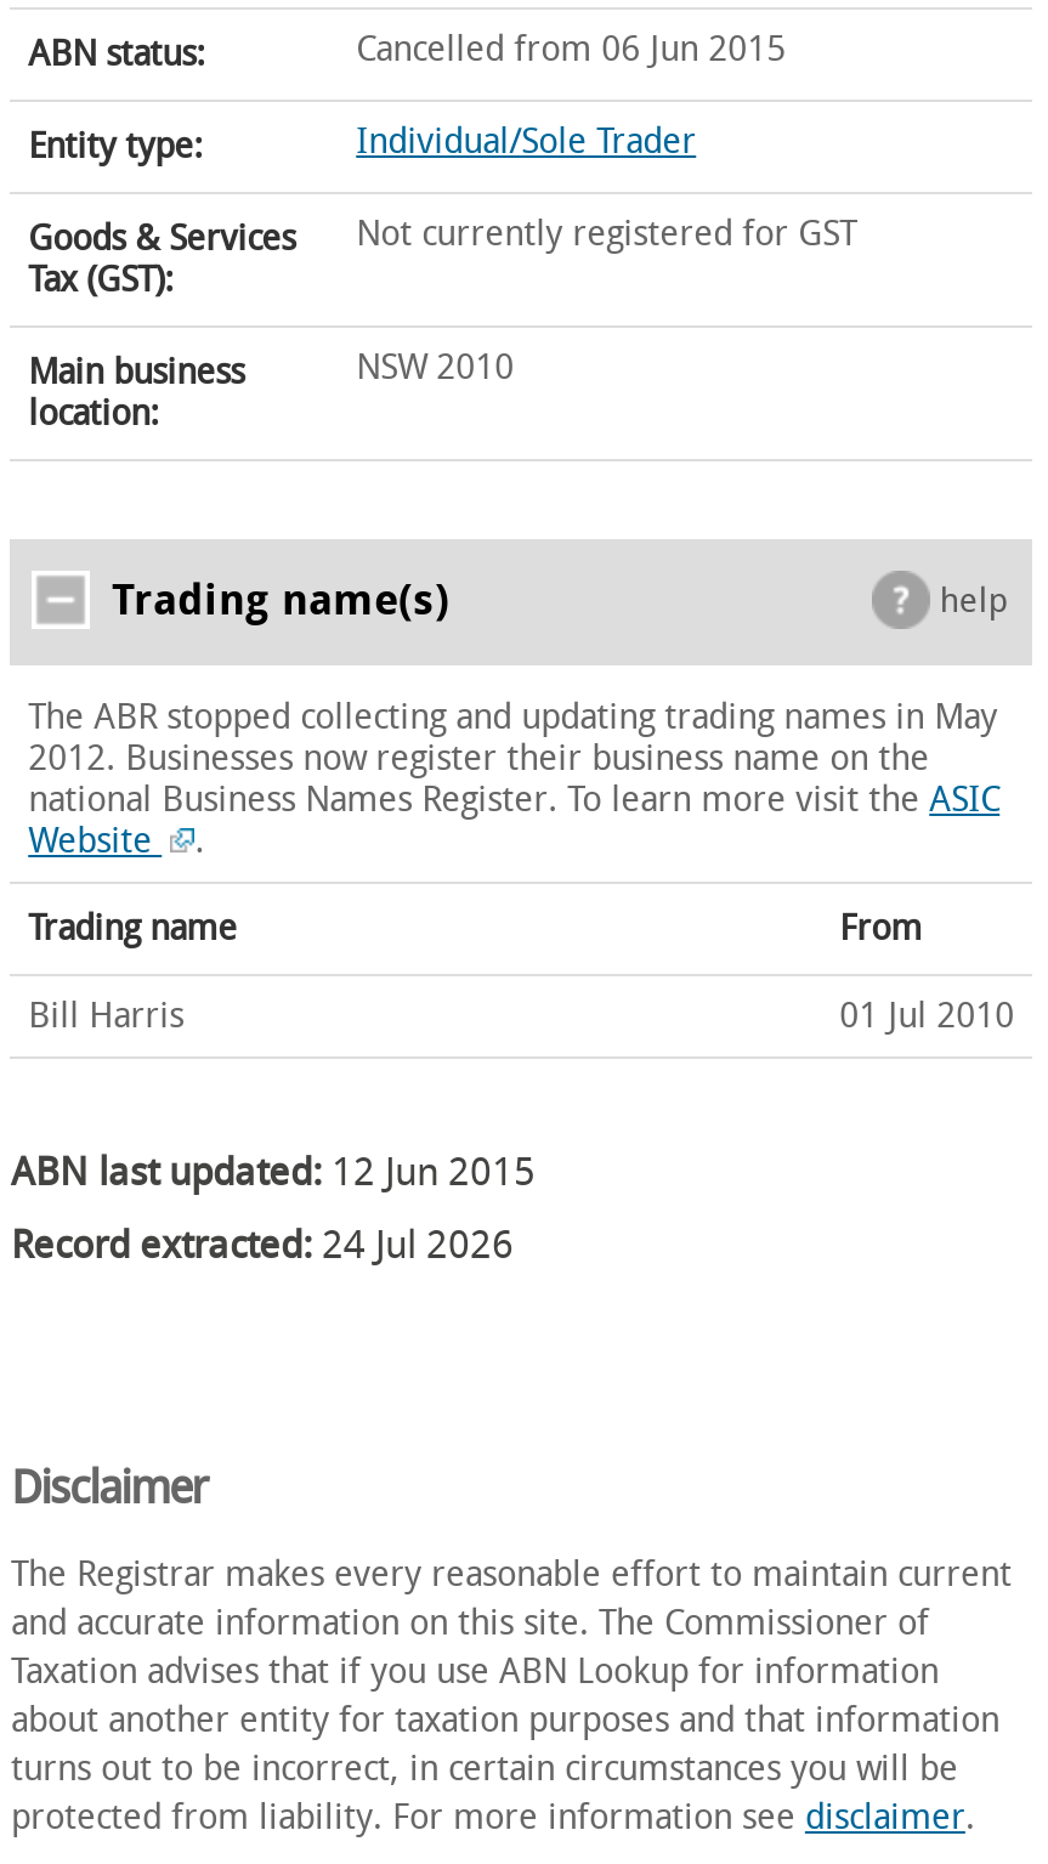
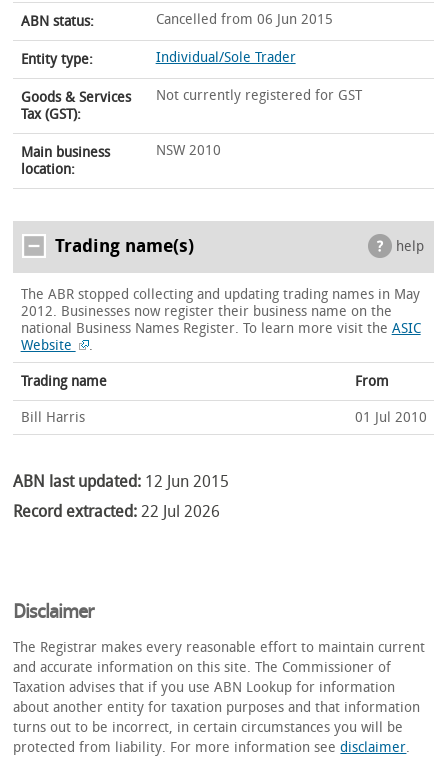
- Record extracted: 24 Jul 2026
+ Record extracted: 22 Jul 2026
